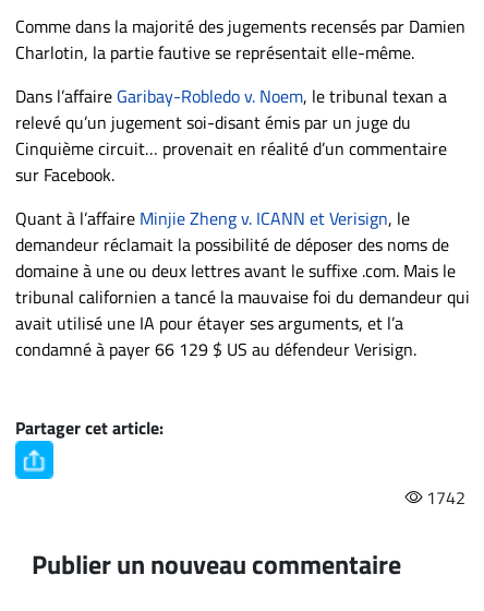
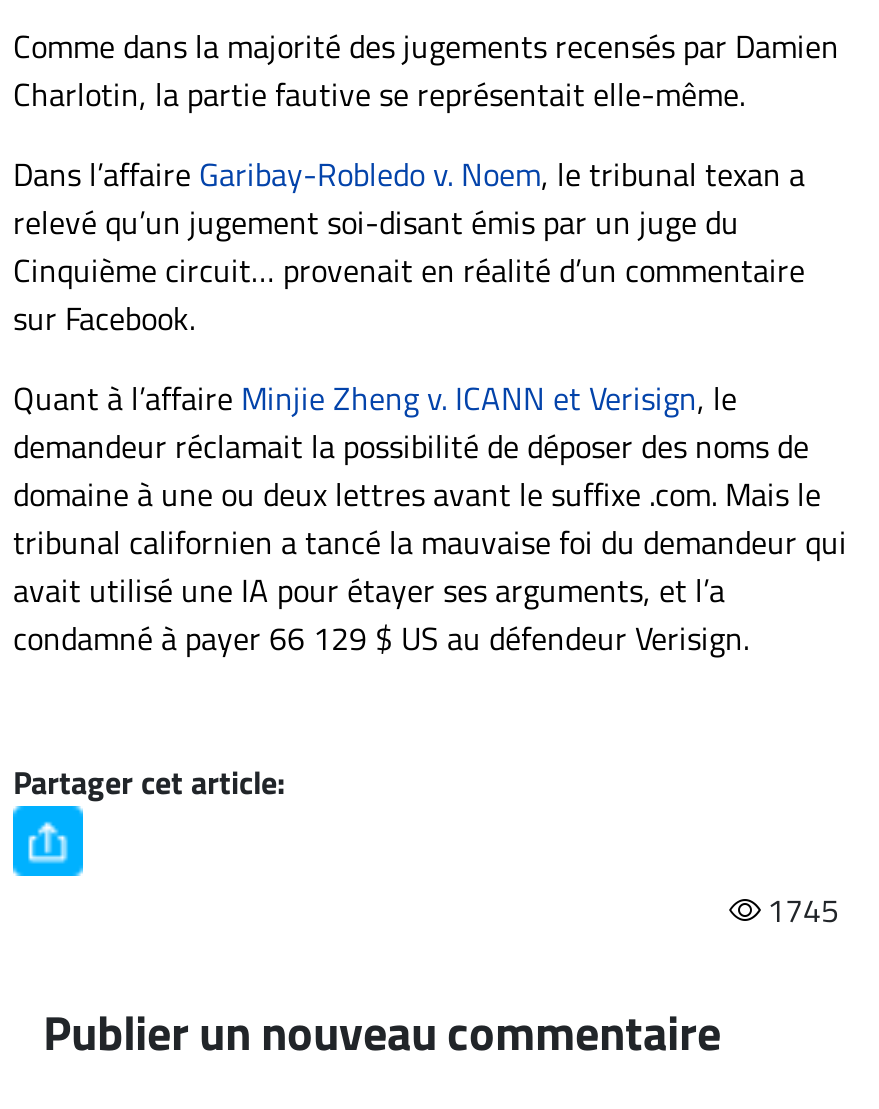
- 1742
+ 1745
